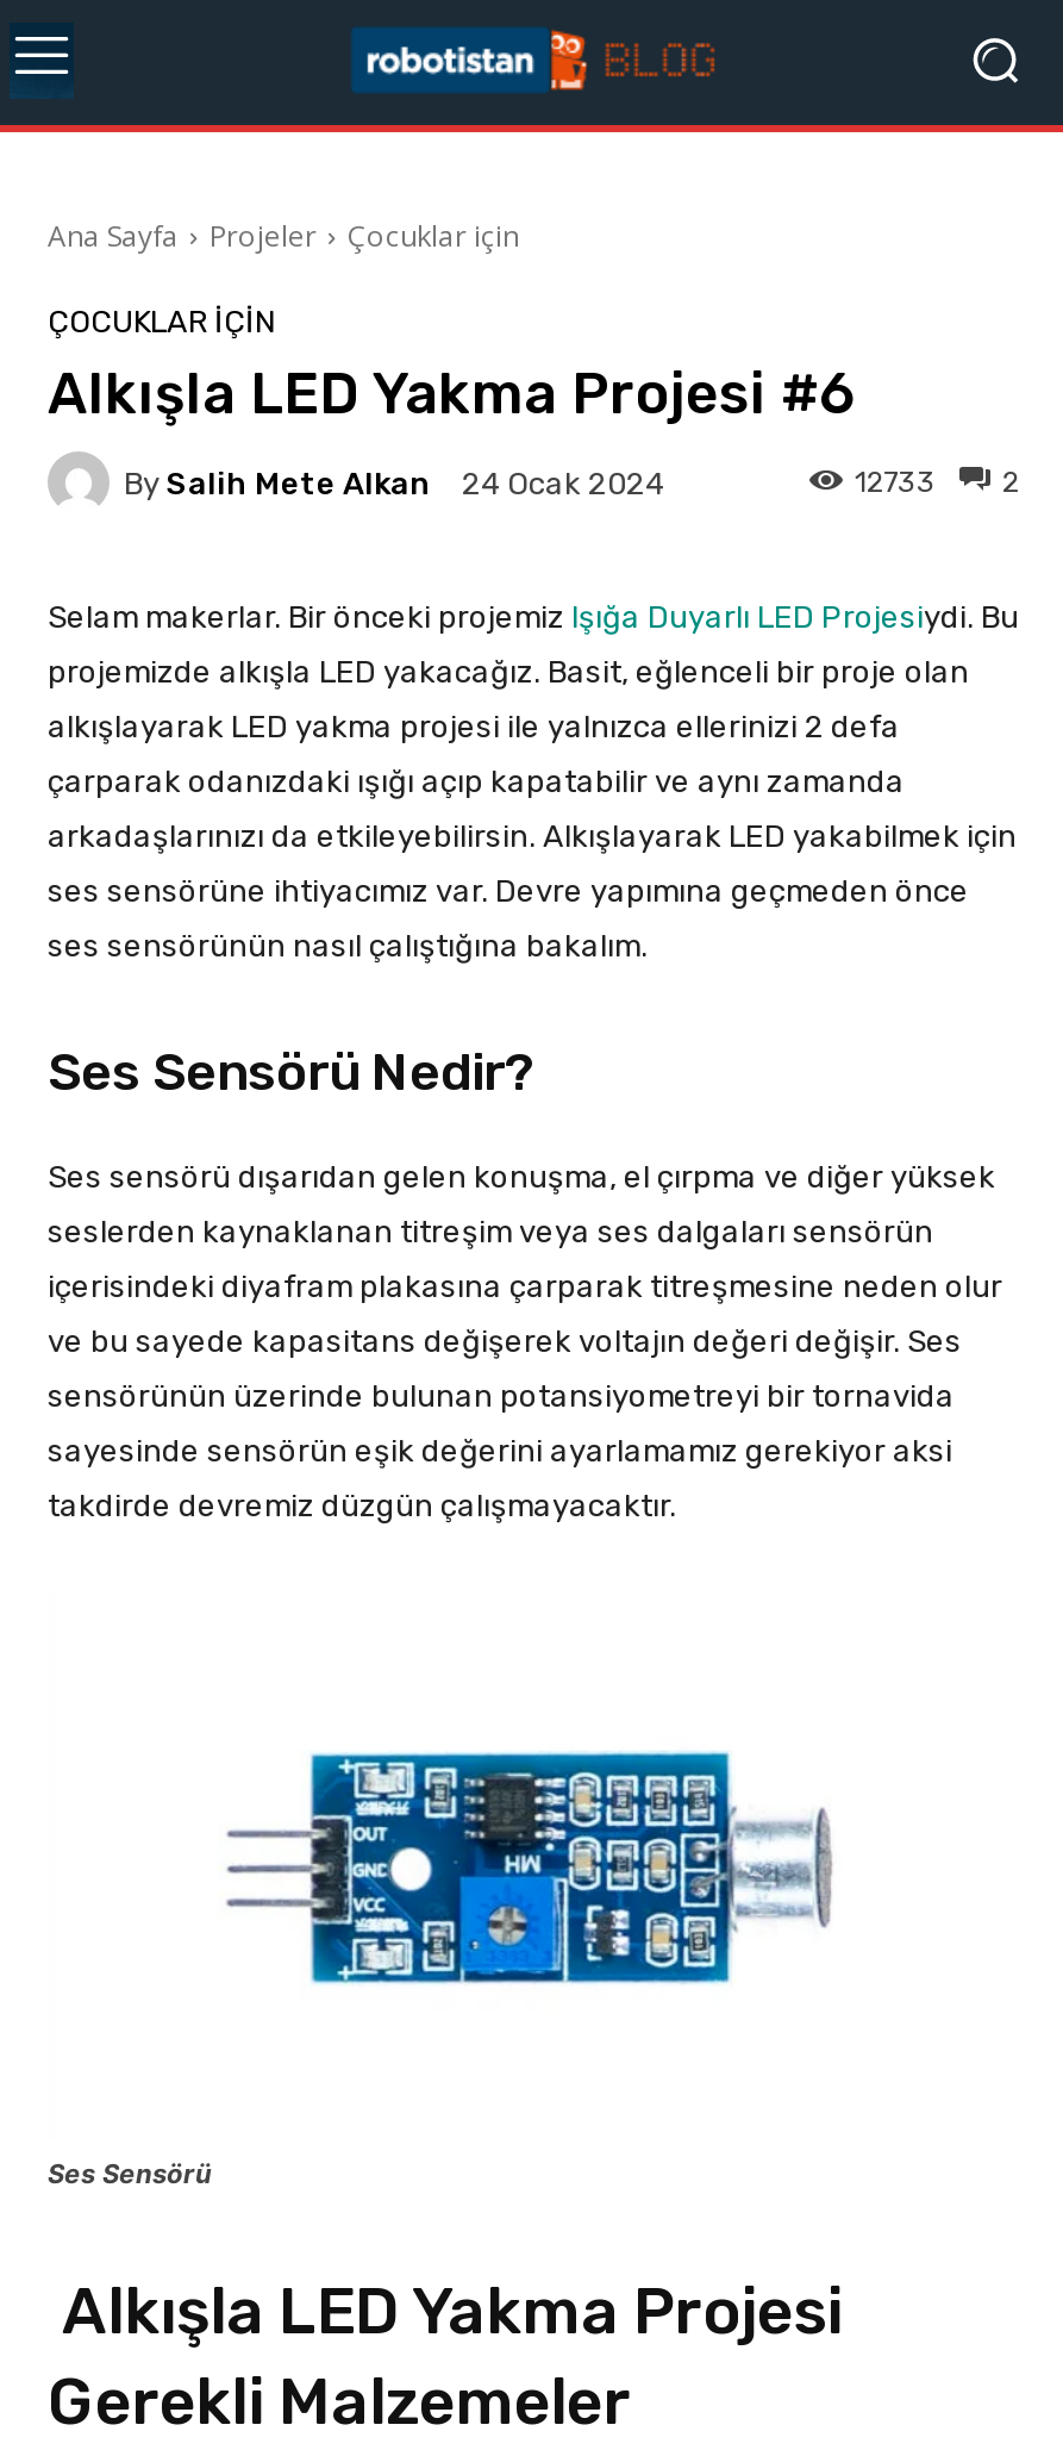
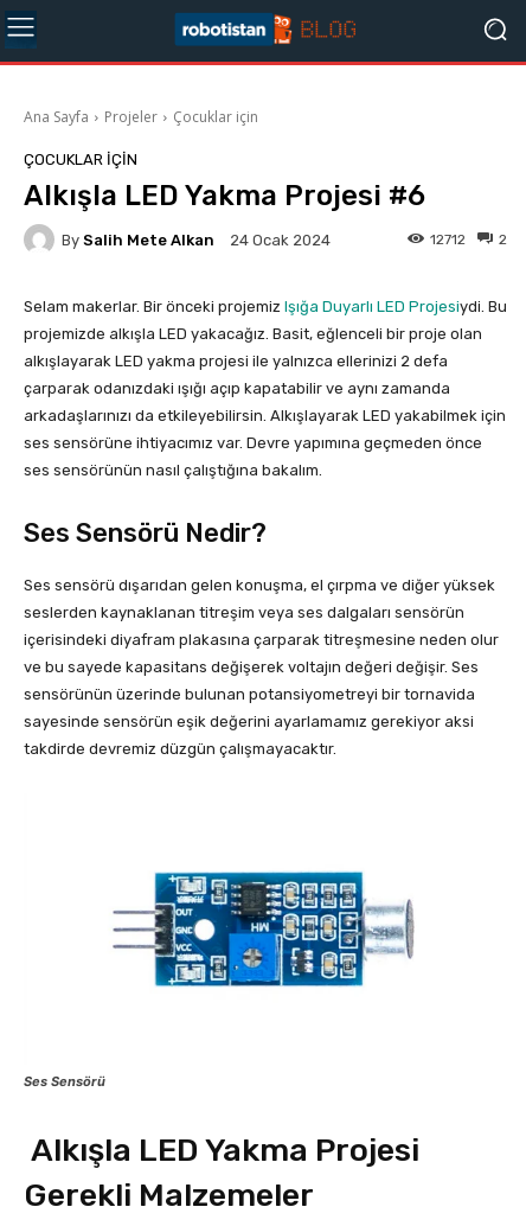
- 12733 2
+ 12712 2
